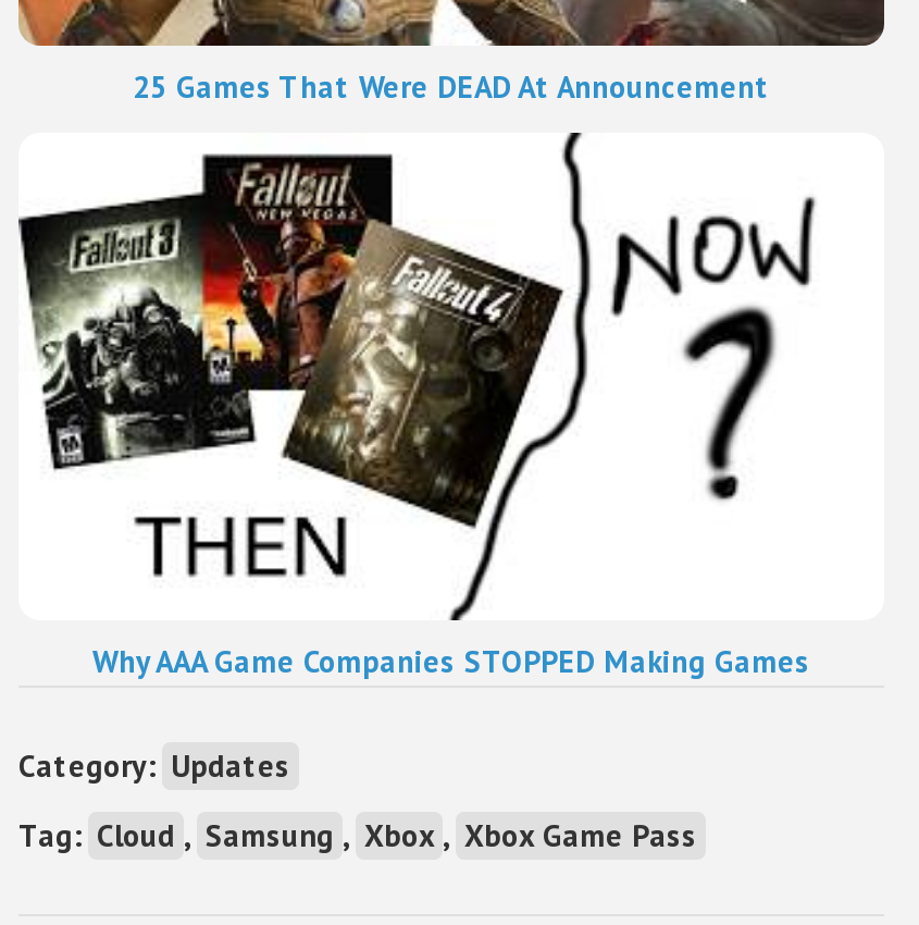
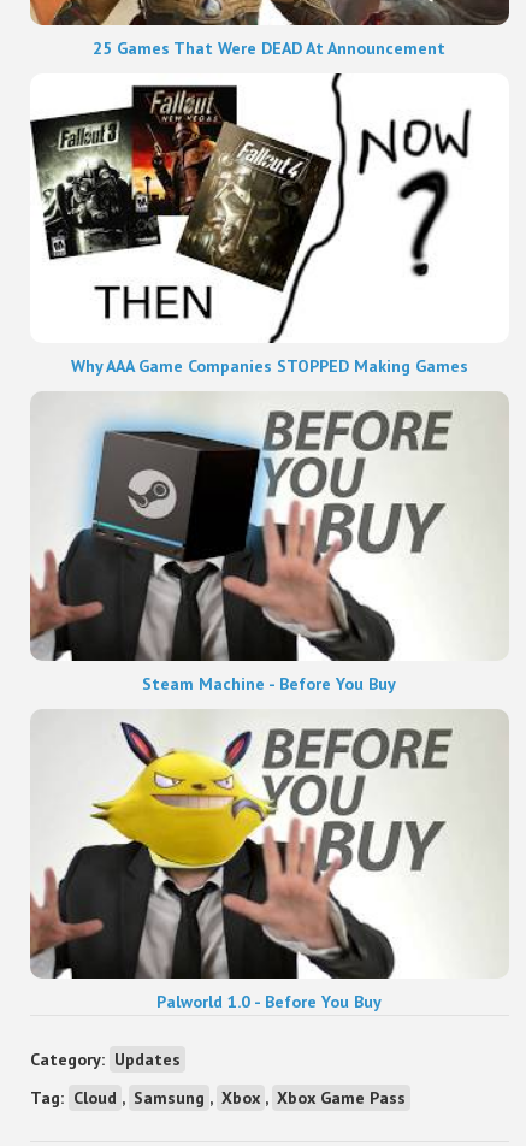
+ [image]
+ Palworld 1.0 - Before You Buy

+ [image]
+ Steam Machine - Before You Buy
